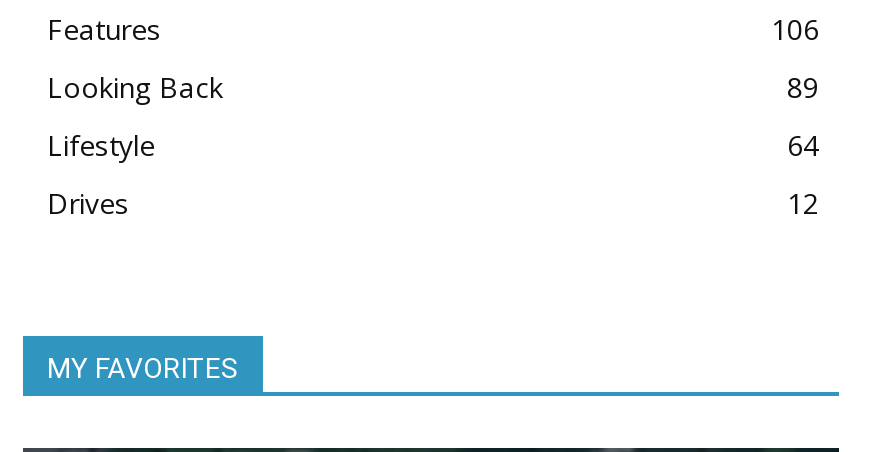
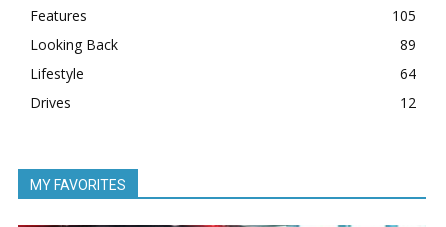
- 106
+ 105
